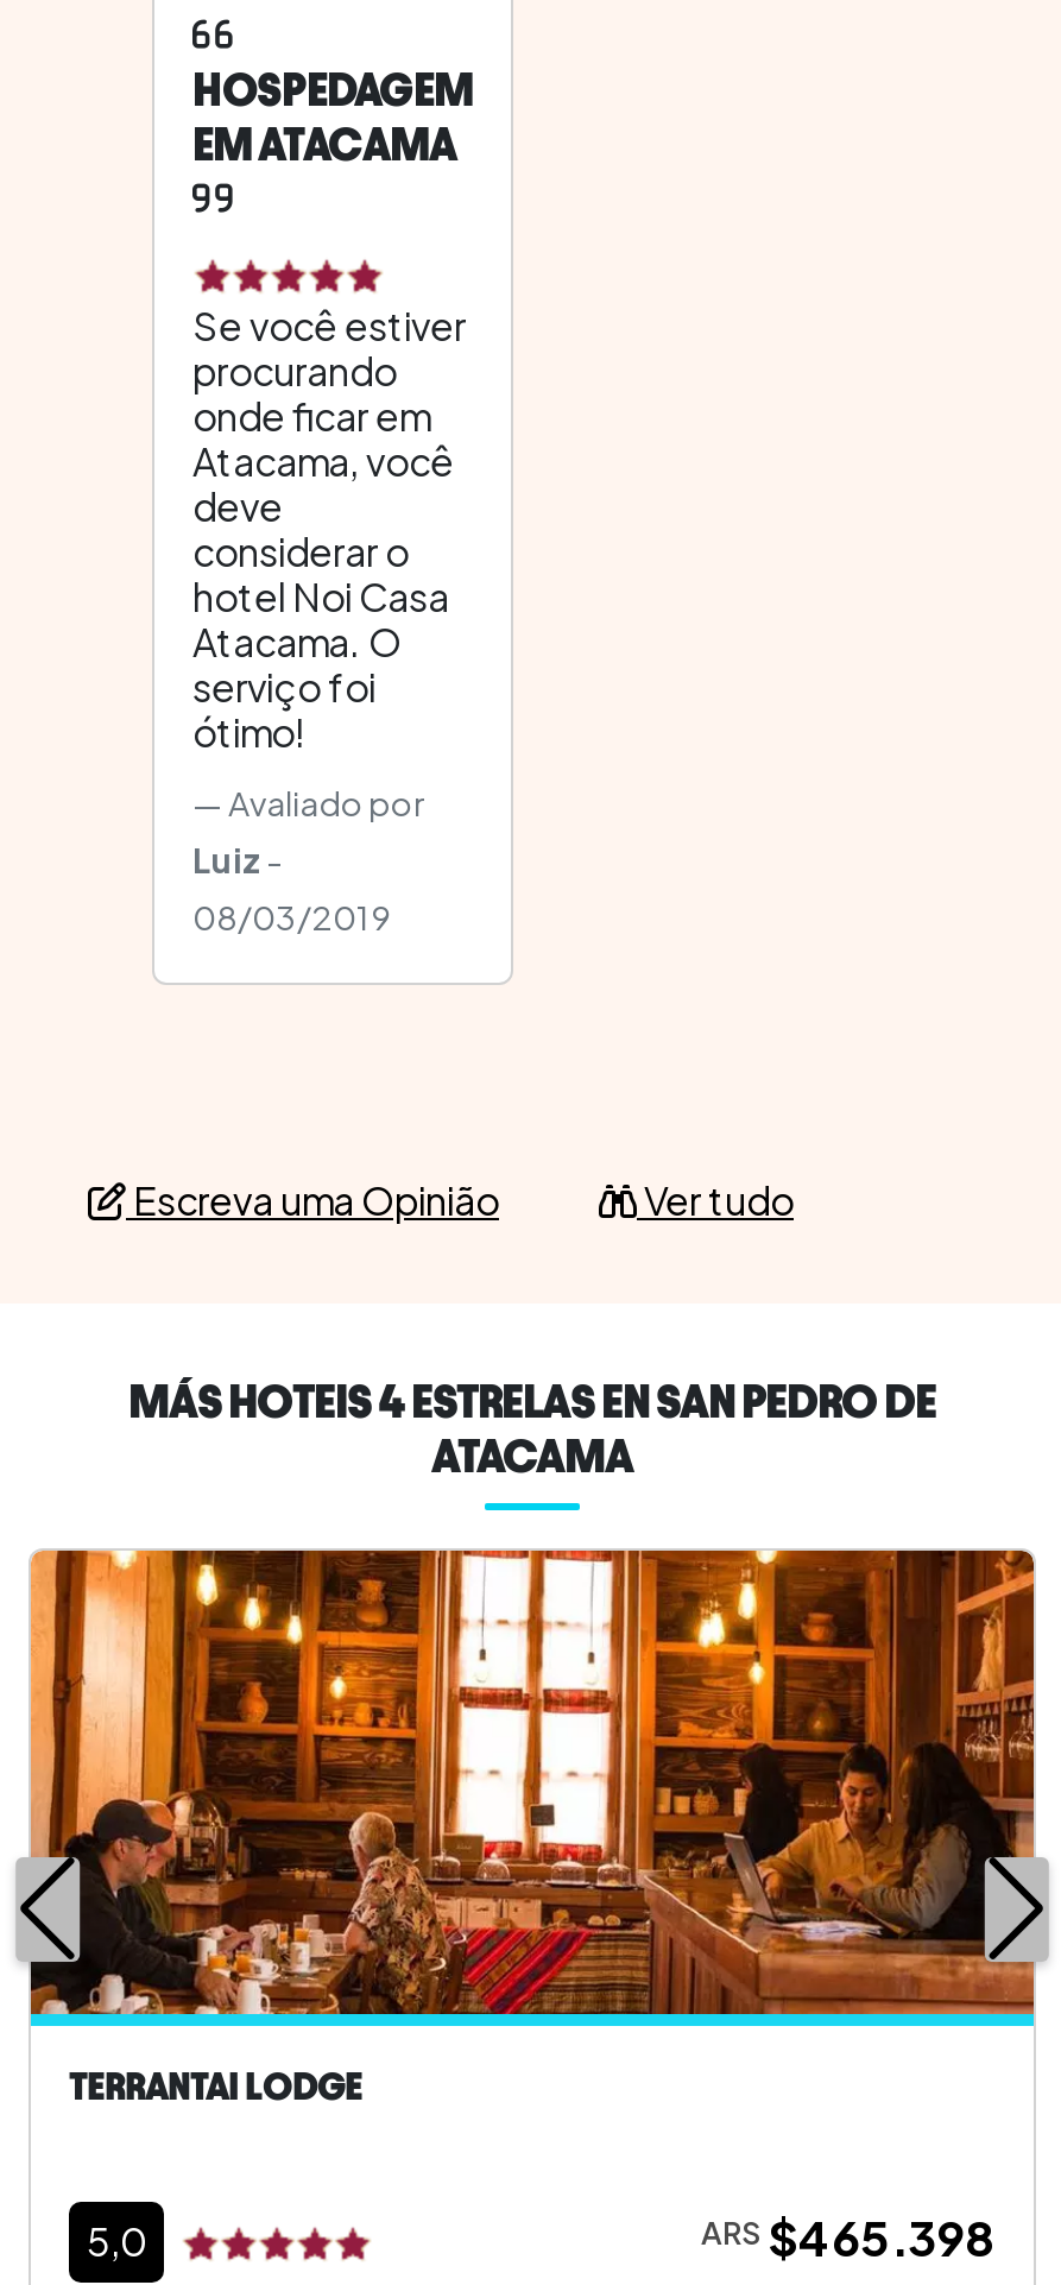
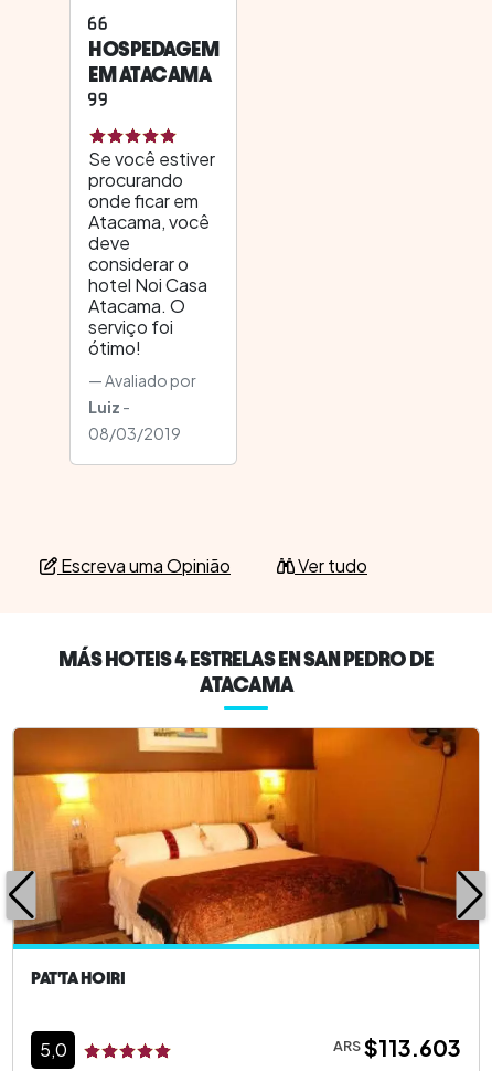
- [image]
- TERRANTAI LODGE
+ [image]
+ PAT'TA HOIRI

- ARS $465.398
+ ARS $113.603
